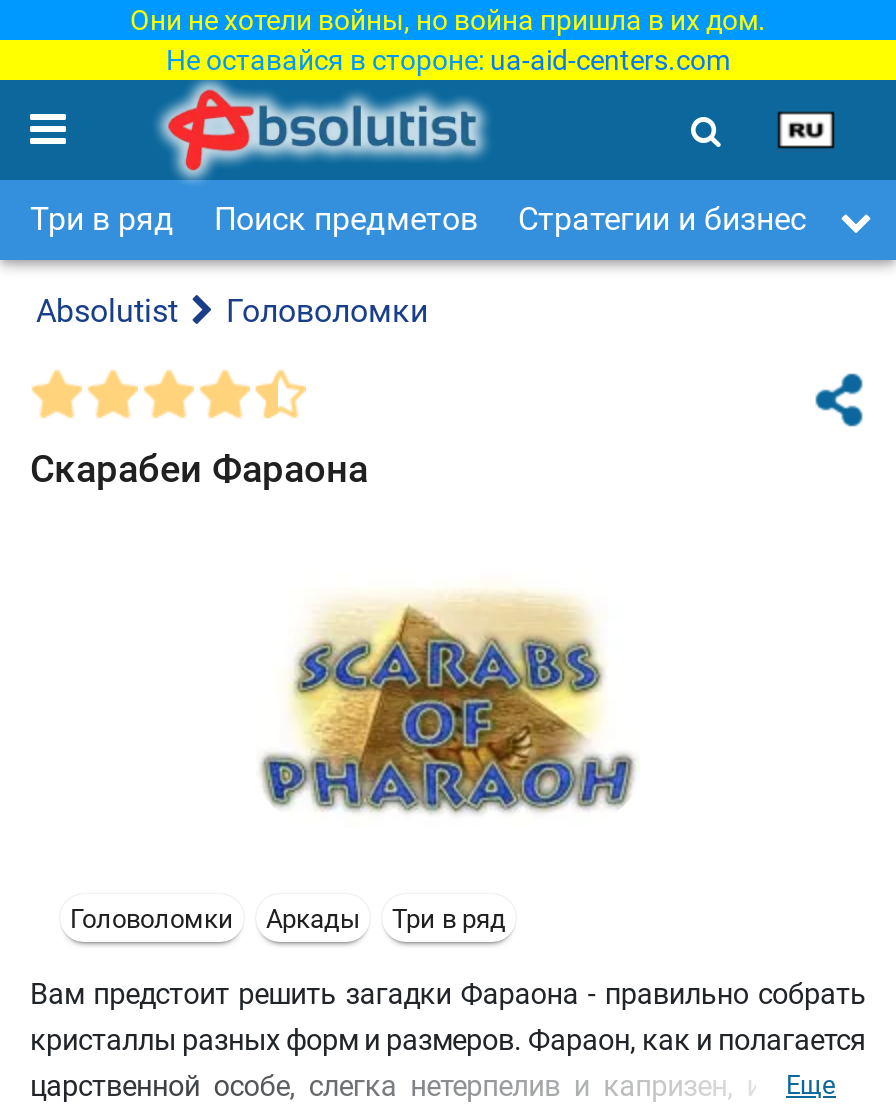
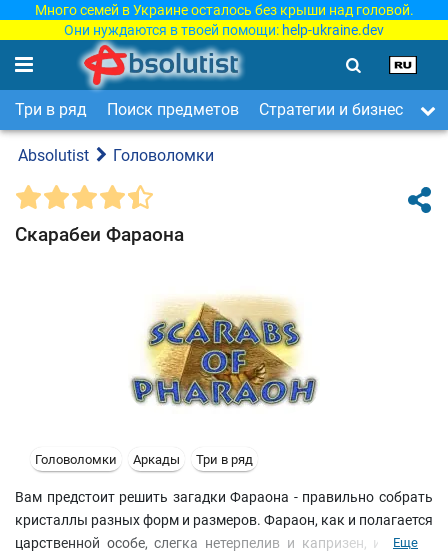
- Они не хотели войны, но война пришла в их дом.
- Не оставайся в стороне: ua-aid-centers.com
+ Много семей в Украине осталось без крыши над головой.
+ Они нуждаются в твоей помощи: help-ukraine.dev
